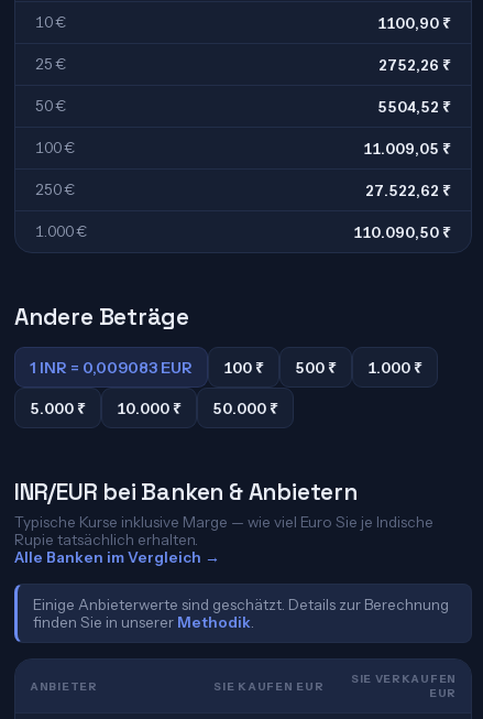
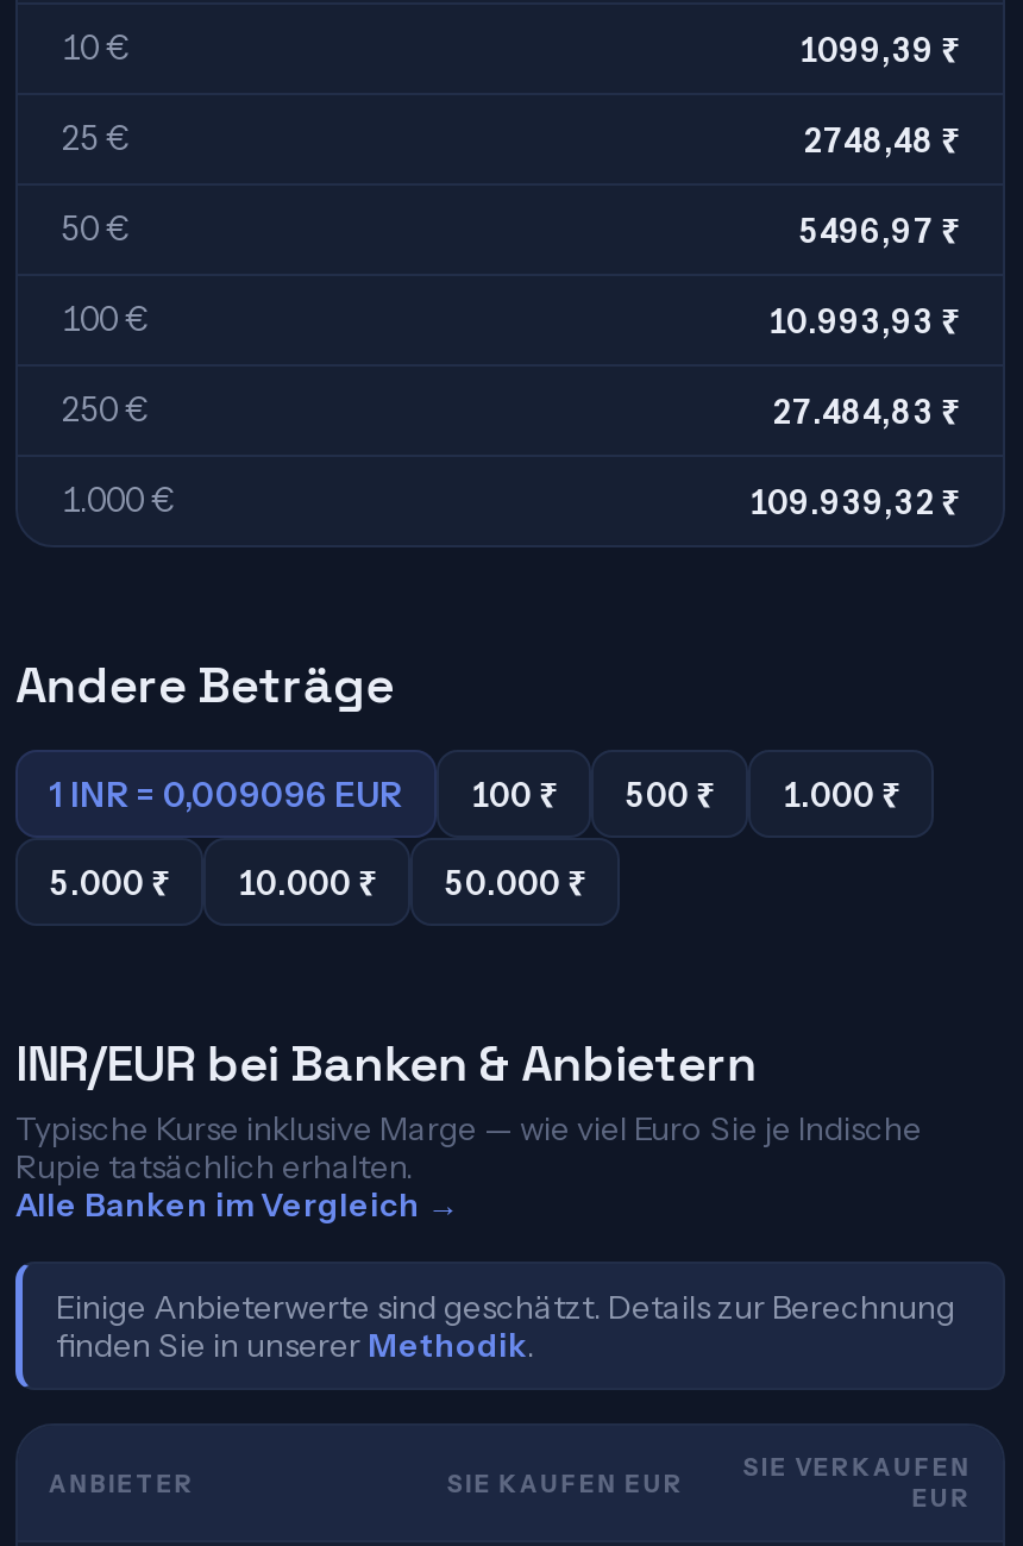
- 1100,90 ₹
+ 1099,39 ₹

- 2752,26 ₹
+ 2748,48 ₹

- 5504,52 ₹
+ 5496,97 ₹

- 11.009,05 ₹
+ 10.993,93 ₹

- 27.522,62 ₹
+ 27.484,83 ₹

- 110.090,50 ₹
+ 109.939,32 ₹

- 1 INR = 0,009083 EUR 100 ₹ 500 ₹ 1.000 ₹
+ 1 INR = 0,009096 EUR 100 ₹ 500 ₹ 1.000 ₹
